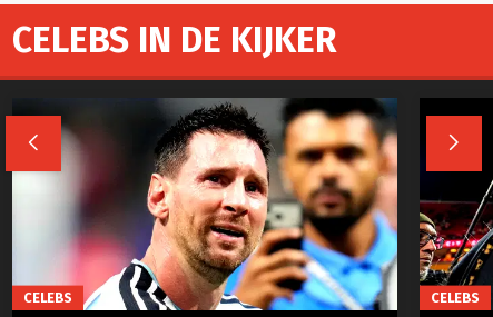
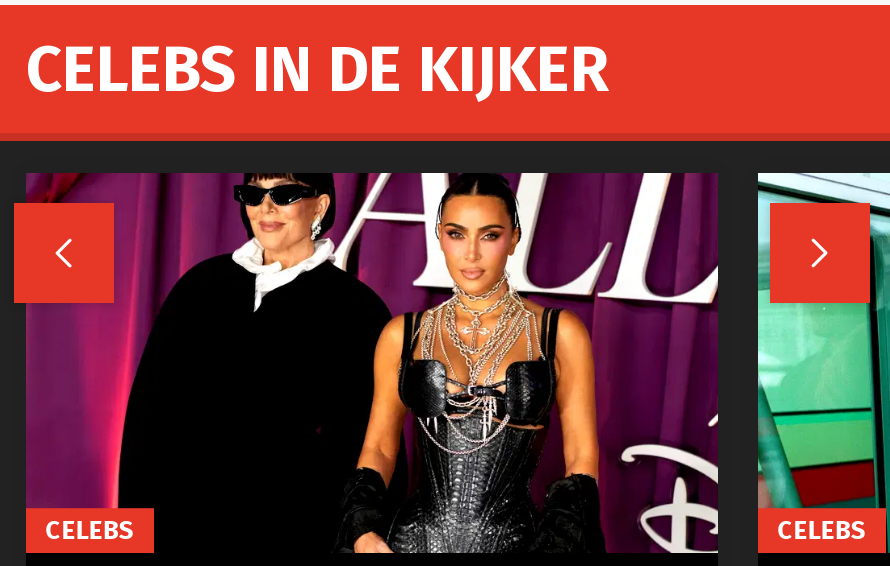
- [image]
+ [image]

- [image]
+ [image]
